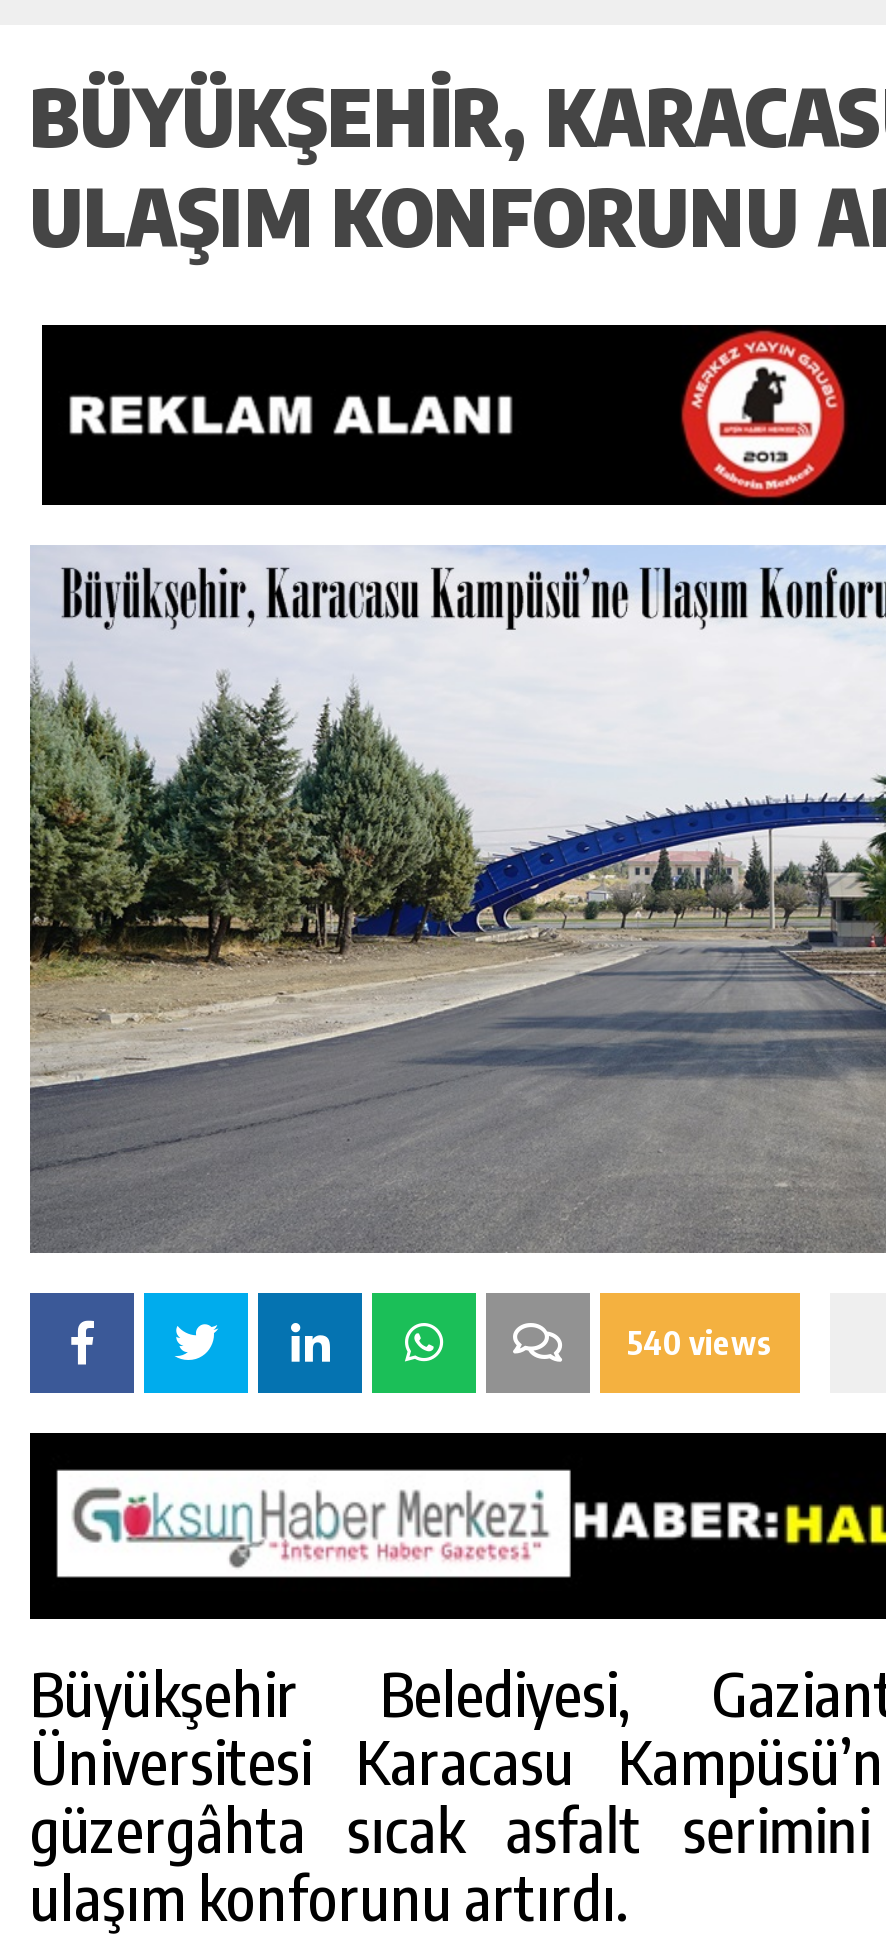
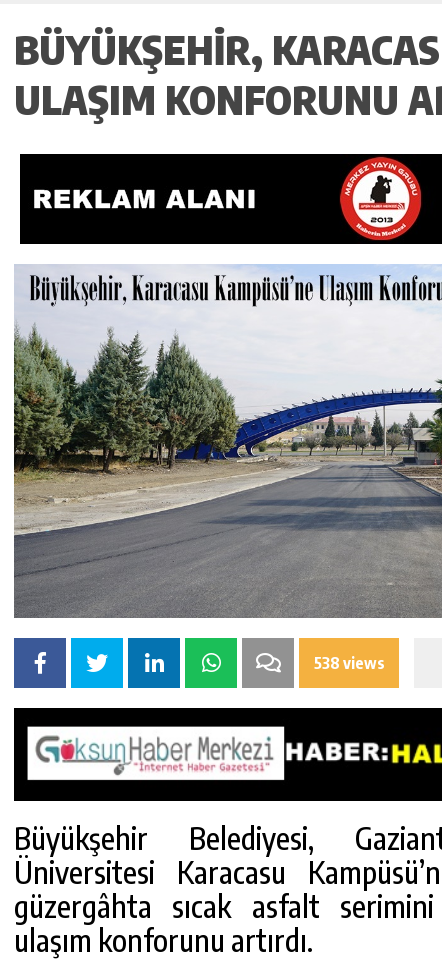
- 540 views
+ 538 views
